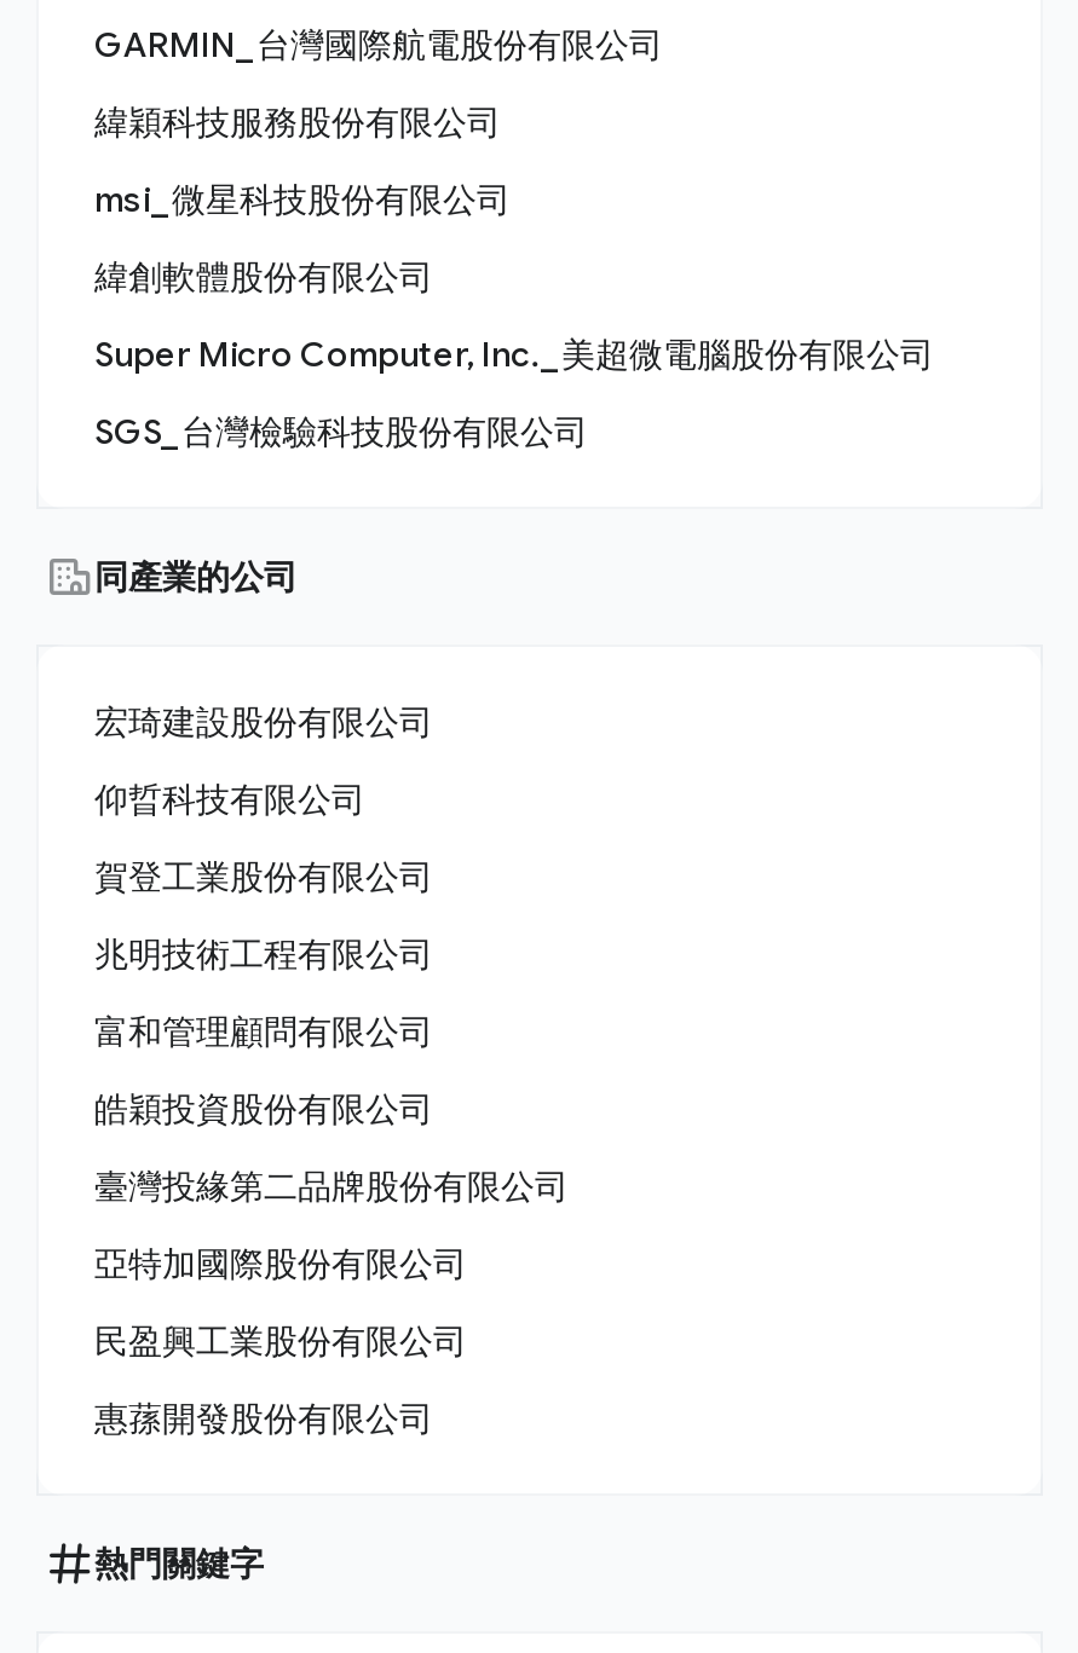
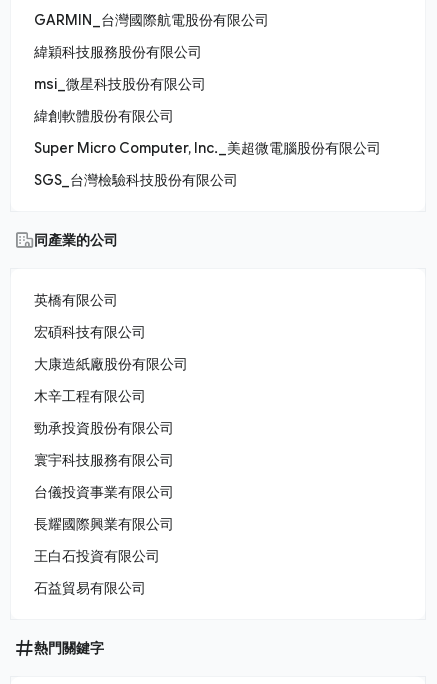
- 宏琦建設股份有限公司
+ 英橋有限公司

- 仰晢科技有限公司
+ 宏碩科技有限公司

- 賀登工業股份有限公司
+ 大康造紙廠股份有限公司

- 兆明技術工程有限公司
+ 木辛工程有限公司

- 富和管理顧問有限公司
+ 勁承投資股份有限公司

- 皓穎投資股份有限公司
+ 寰宇科技服務有限公司

- 臺灣投緣第二品牌股份有限公司
+ 台儀投資事業有限公司

- 亞特加國際股份有限公司
+ 長耀國際興業有限公司

- 民盈興工業股份有限公司
+ 王白石投資有限公司

- 惠蓀開發股份有限公司
+ 石益貿易有限公司
